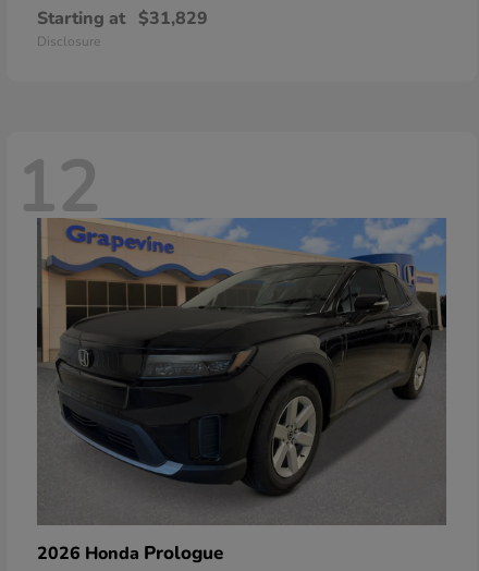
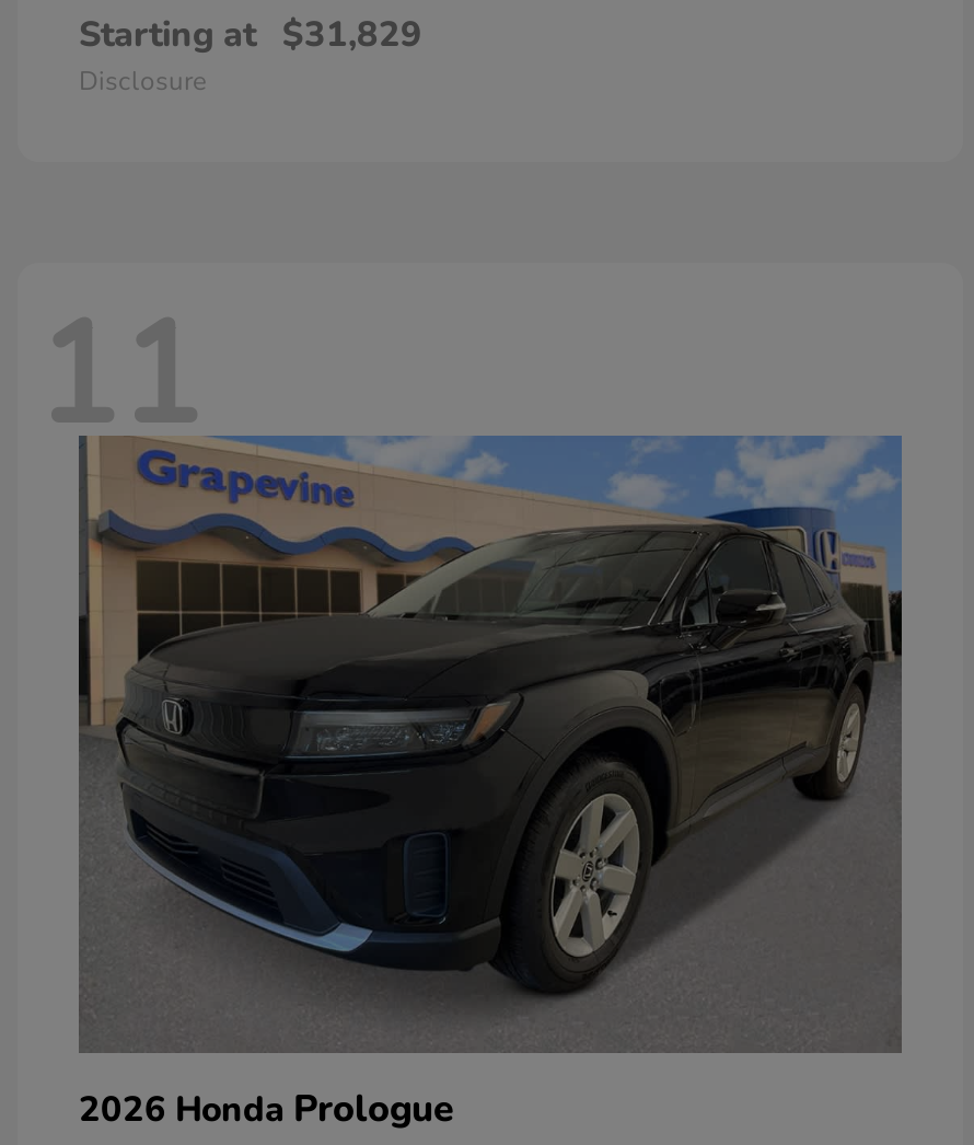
- 12
+ 11
